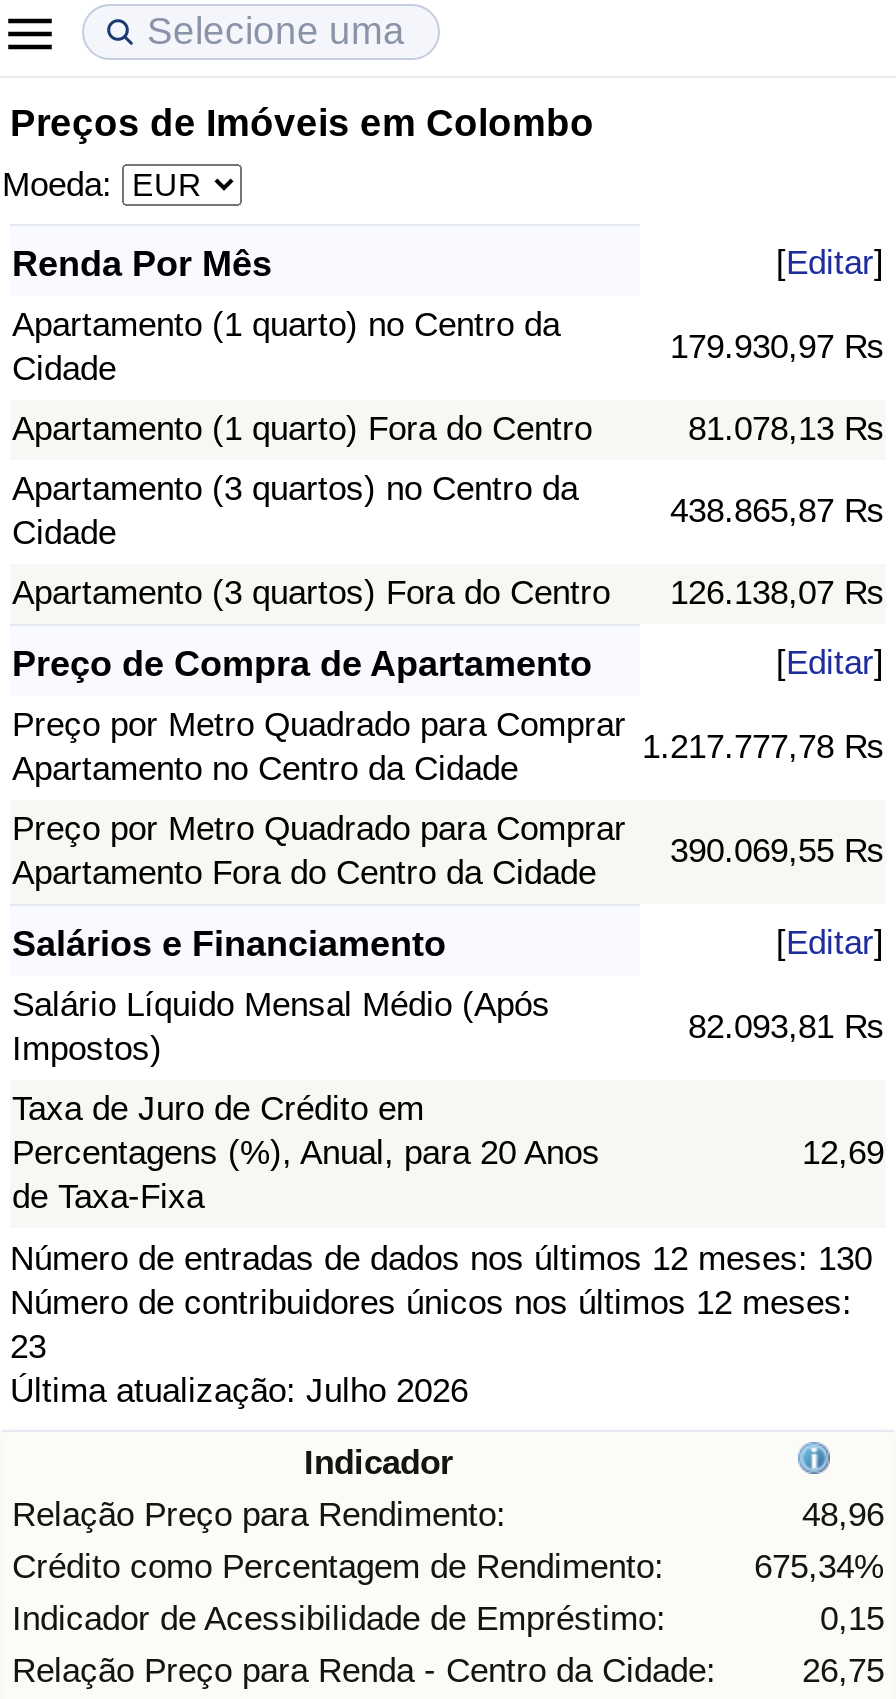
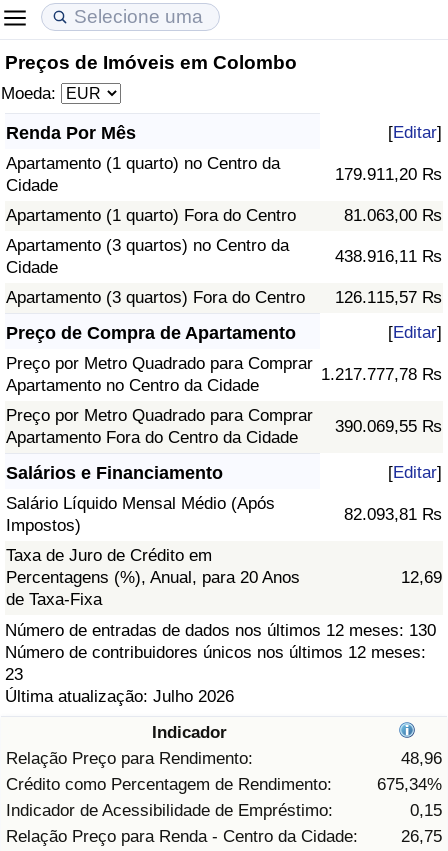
- 179.930,97 ₨
+ 179.911,20 ₨

- 81.078,13 ₨
+ 81.063,00 ₨

- 438.865,87 ₨
+ 438.916,11 ₨

- Apartamento (3 quartos) Fora do Centro 126.138,07 ₨
+ Apartamento (3 quartos) Fora do Centro 126.115,57 ₨
